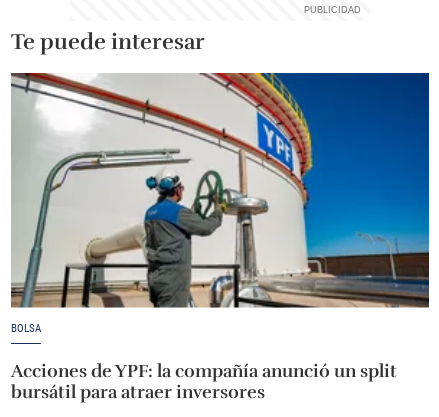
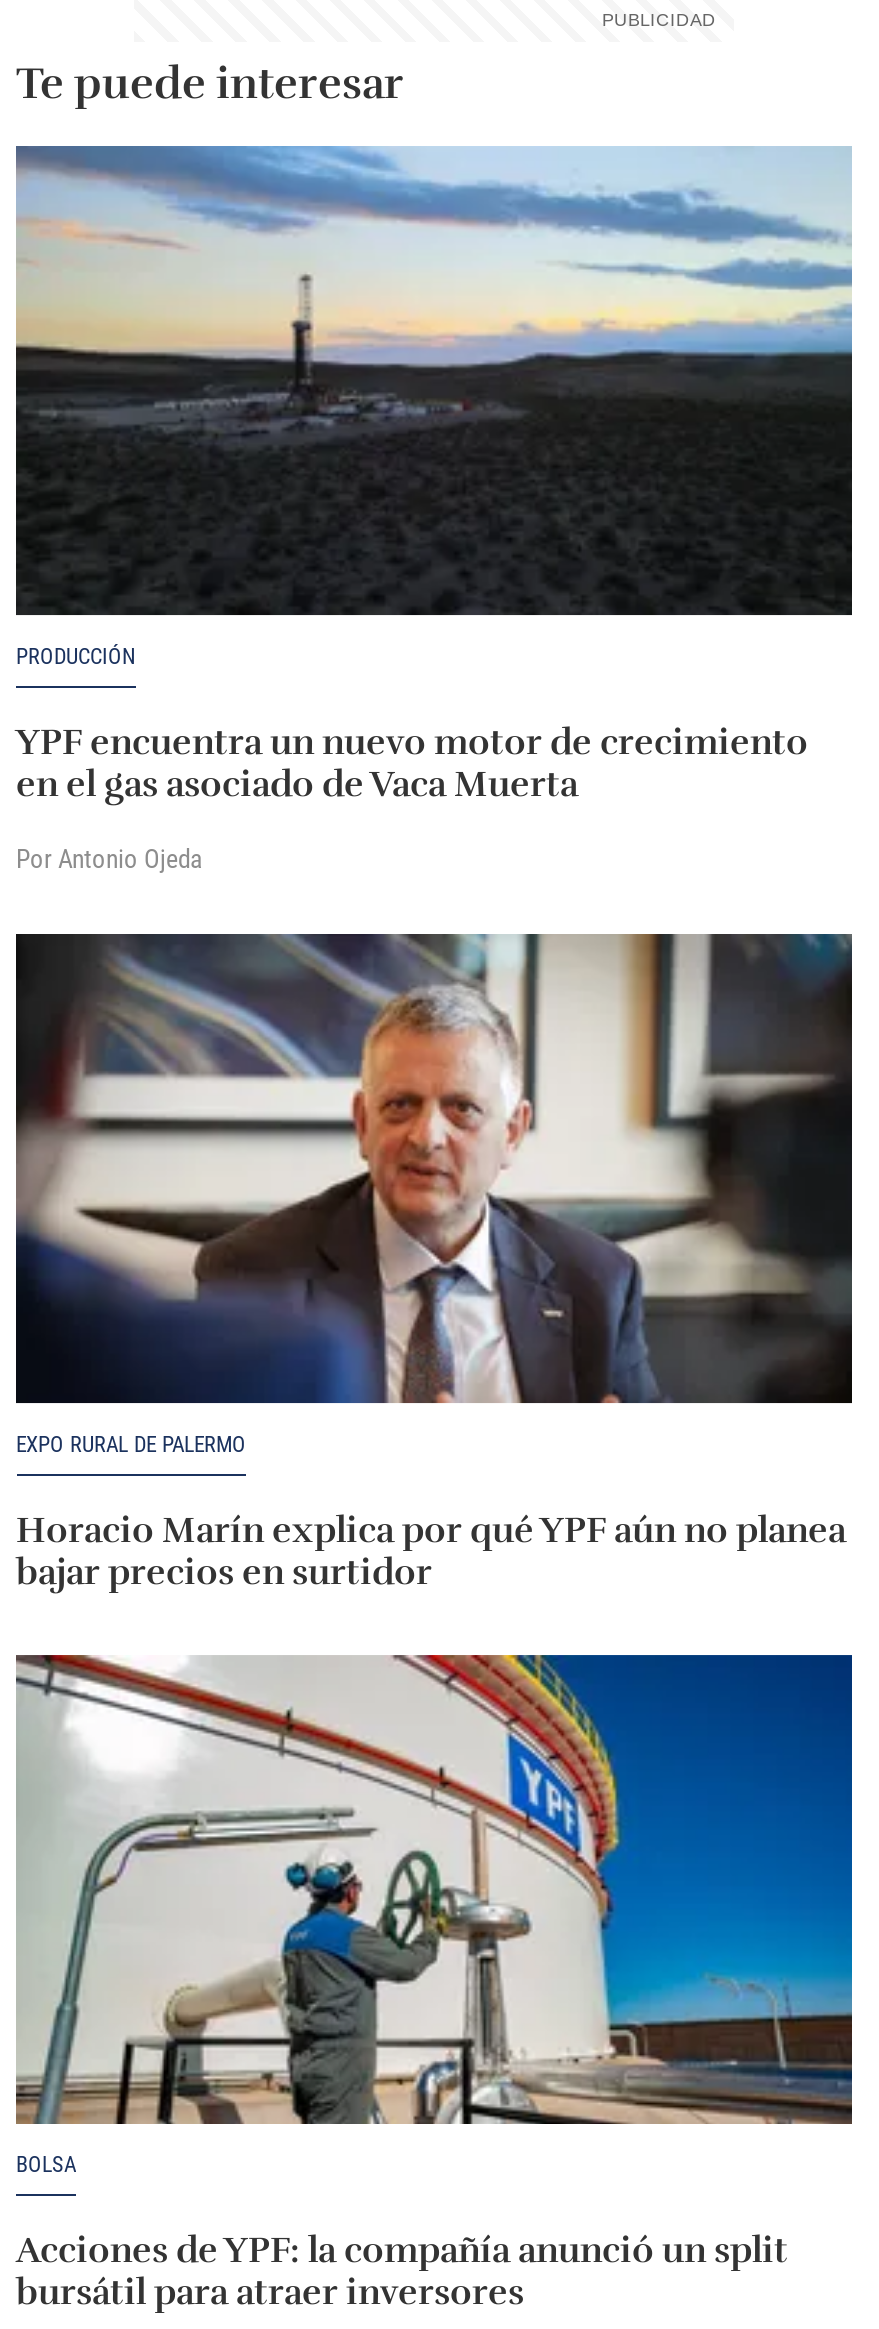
+ [image]
+ PRODUCCIÓN
+ YPF encuentra un nuevo motor de crecimiento
+ en el gas asociado de Vaca Muerta
+ Por Antonio Ojeda

+ [image]
+ EXPO RURAL DE PALERMO
+ Horacio Marín explica por qué YPF aún no planea
+ bajar precios en surtidor
